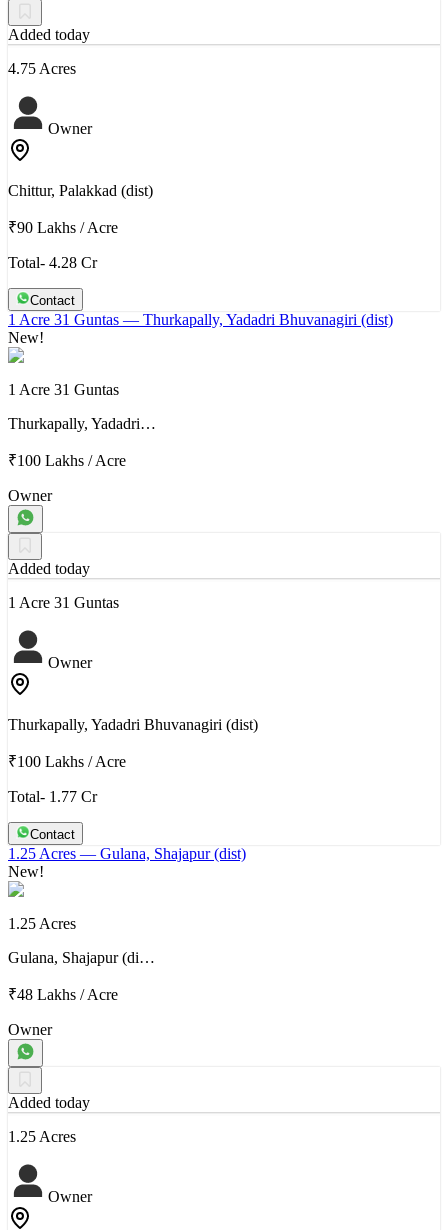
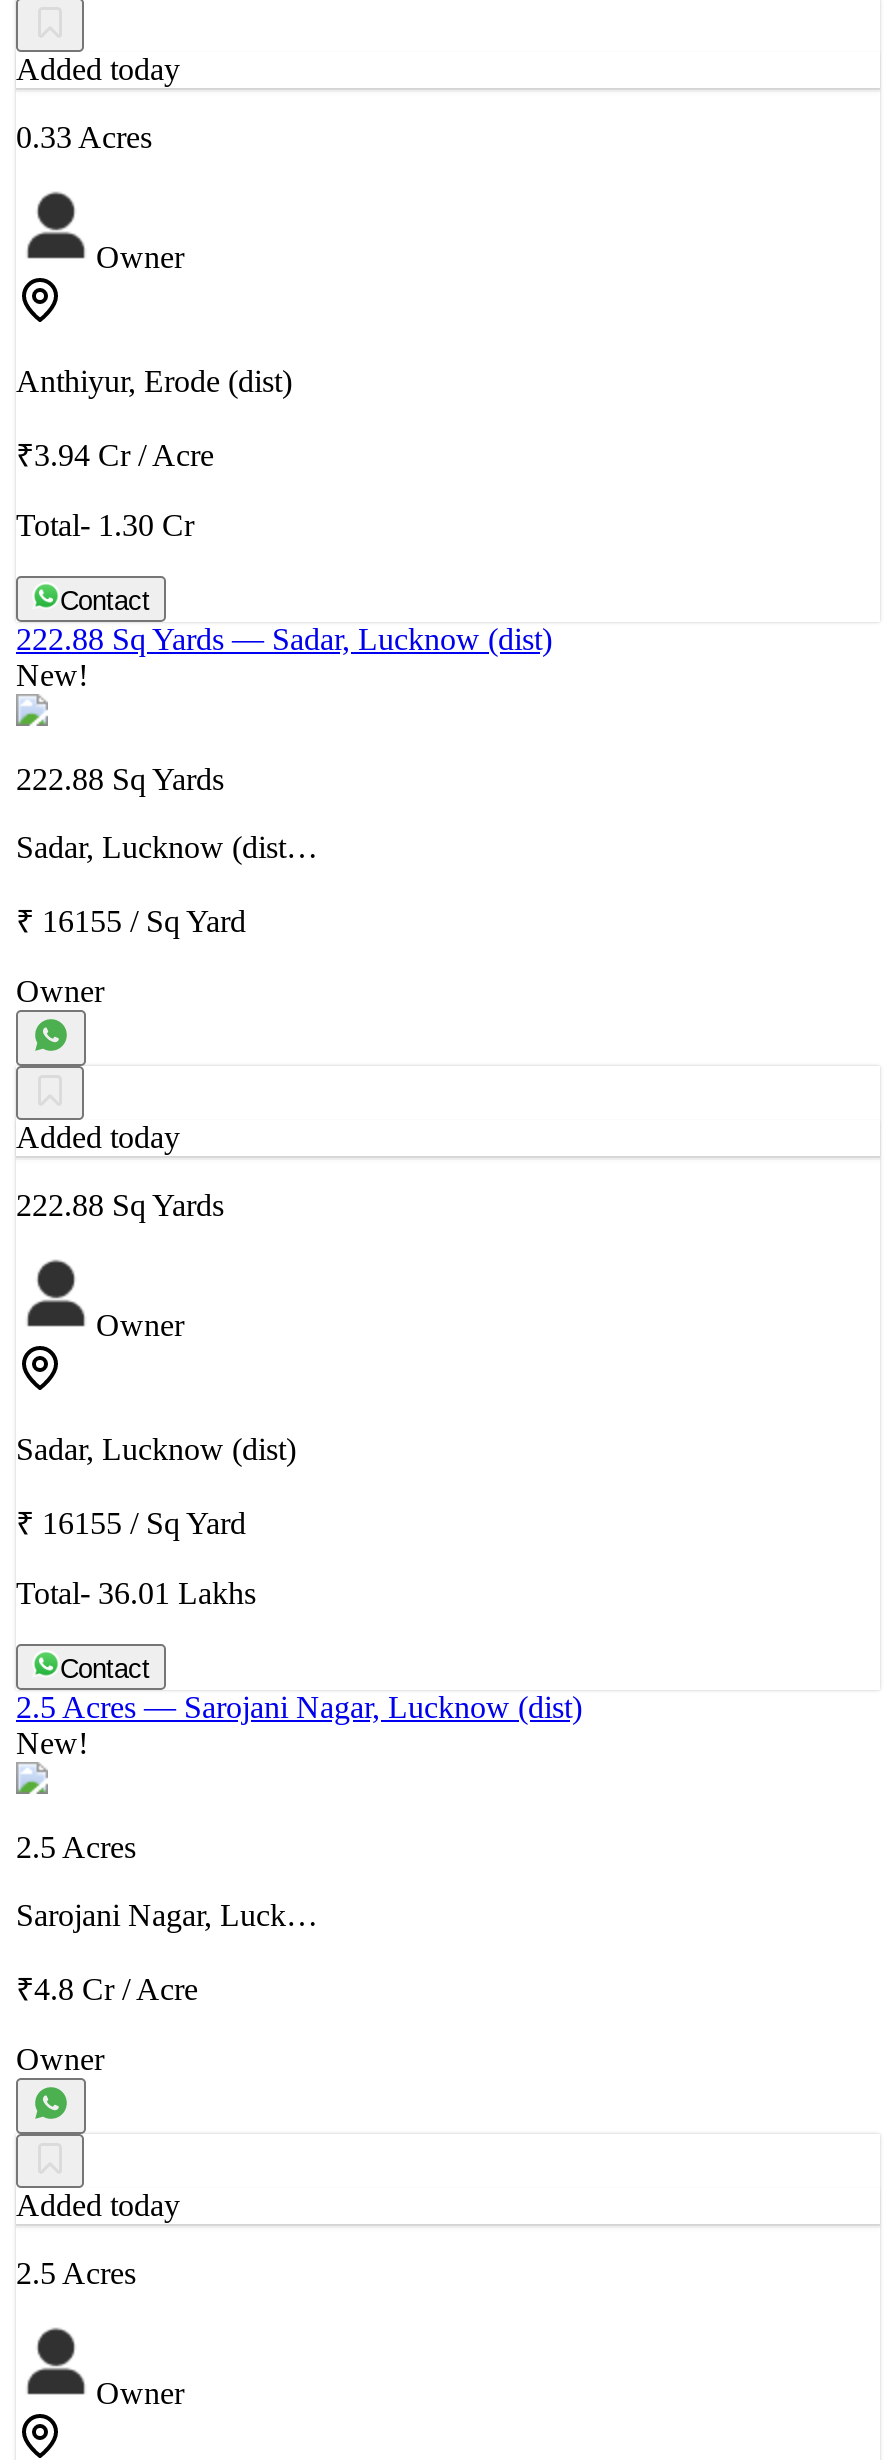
- 4.75 Acres
+ 0.33 Acres

- Chittur, Palakkad (dist)
+ Anthiyur, Erode (dist)

- ₹90 Lakhs / Acre
+ ₹3.94 Cr / Acre

- Total- 4.28 Cr
+ Total- 1.30 Cr

- 1 Acre 31 Guntas — Thurkapally, Yadadri Bhuvanagiri (dist)
+ 222.88 Sq Yards — Sadar, Lucknow (dist)

- 1 Acre 31 Guntas
+ 222.88 Sq Yards

- Thurkapally, Yadadri…
+ Sadar, Lucknow (dist…

- ₹100 Lakhs / Acre
+ ₹ 16155 / Sq Yard

- 1 Acre 31 Guntas
+ 222.88 Sq Yards

- Thurkapally, Yadadri Bhuvanagiri (dist)
+ Sadar, Lucknow (dist)

- ₹100 Lakhs / Acre
+ ₹ 16155 / Sq Yard

- Total- 1.77 Cr
+ Total- 36.01 Lakhs

- 1.25 Acres— Gulana, Shajapur (dist)
+ 2.5 Acres— Sarojani Nagar, Lucknow (dist)

- 1.25 Acres
+ 2.5 Acres

- Gulana, Shajapur (di…
+ Sarojani Nagar, Luck…

- ₹48 Lakhs / Acre
+ ₹4.8 Cr / Acre

- 1.25 Acres
+ 2.5 Acres
